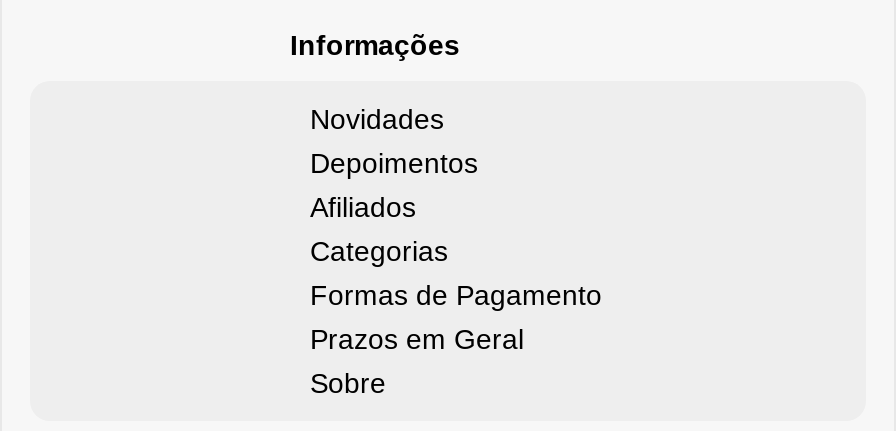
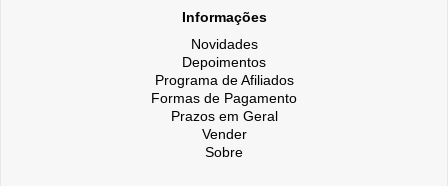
- Afiliados
- Categorias
+ Programa de Afiliados

+ Vender
